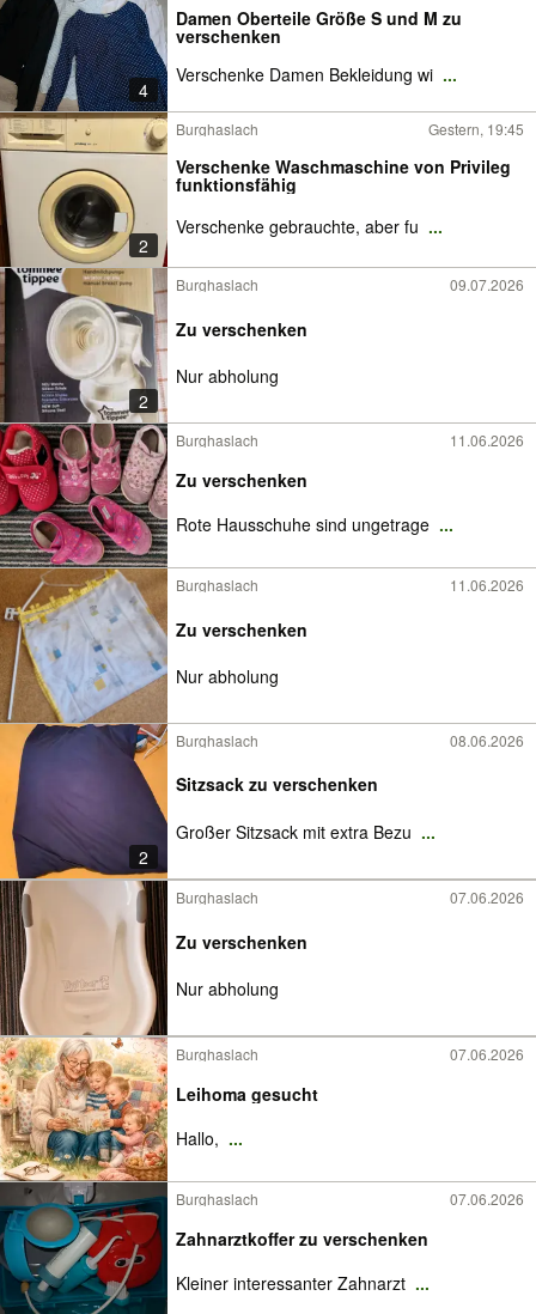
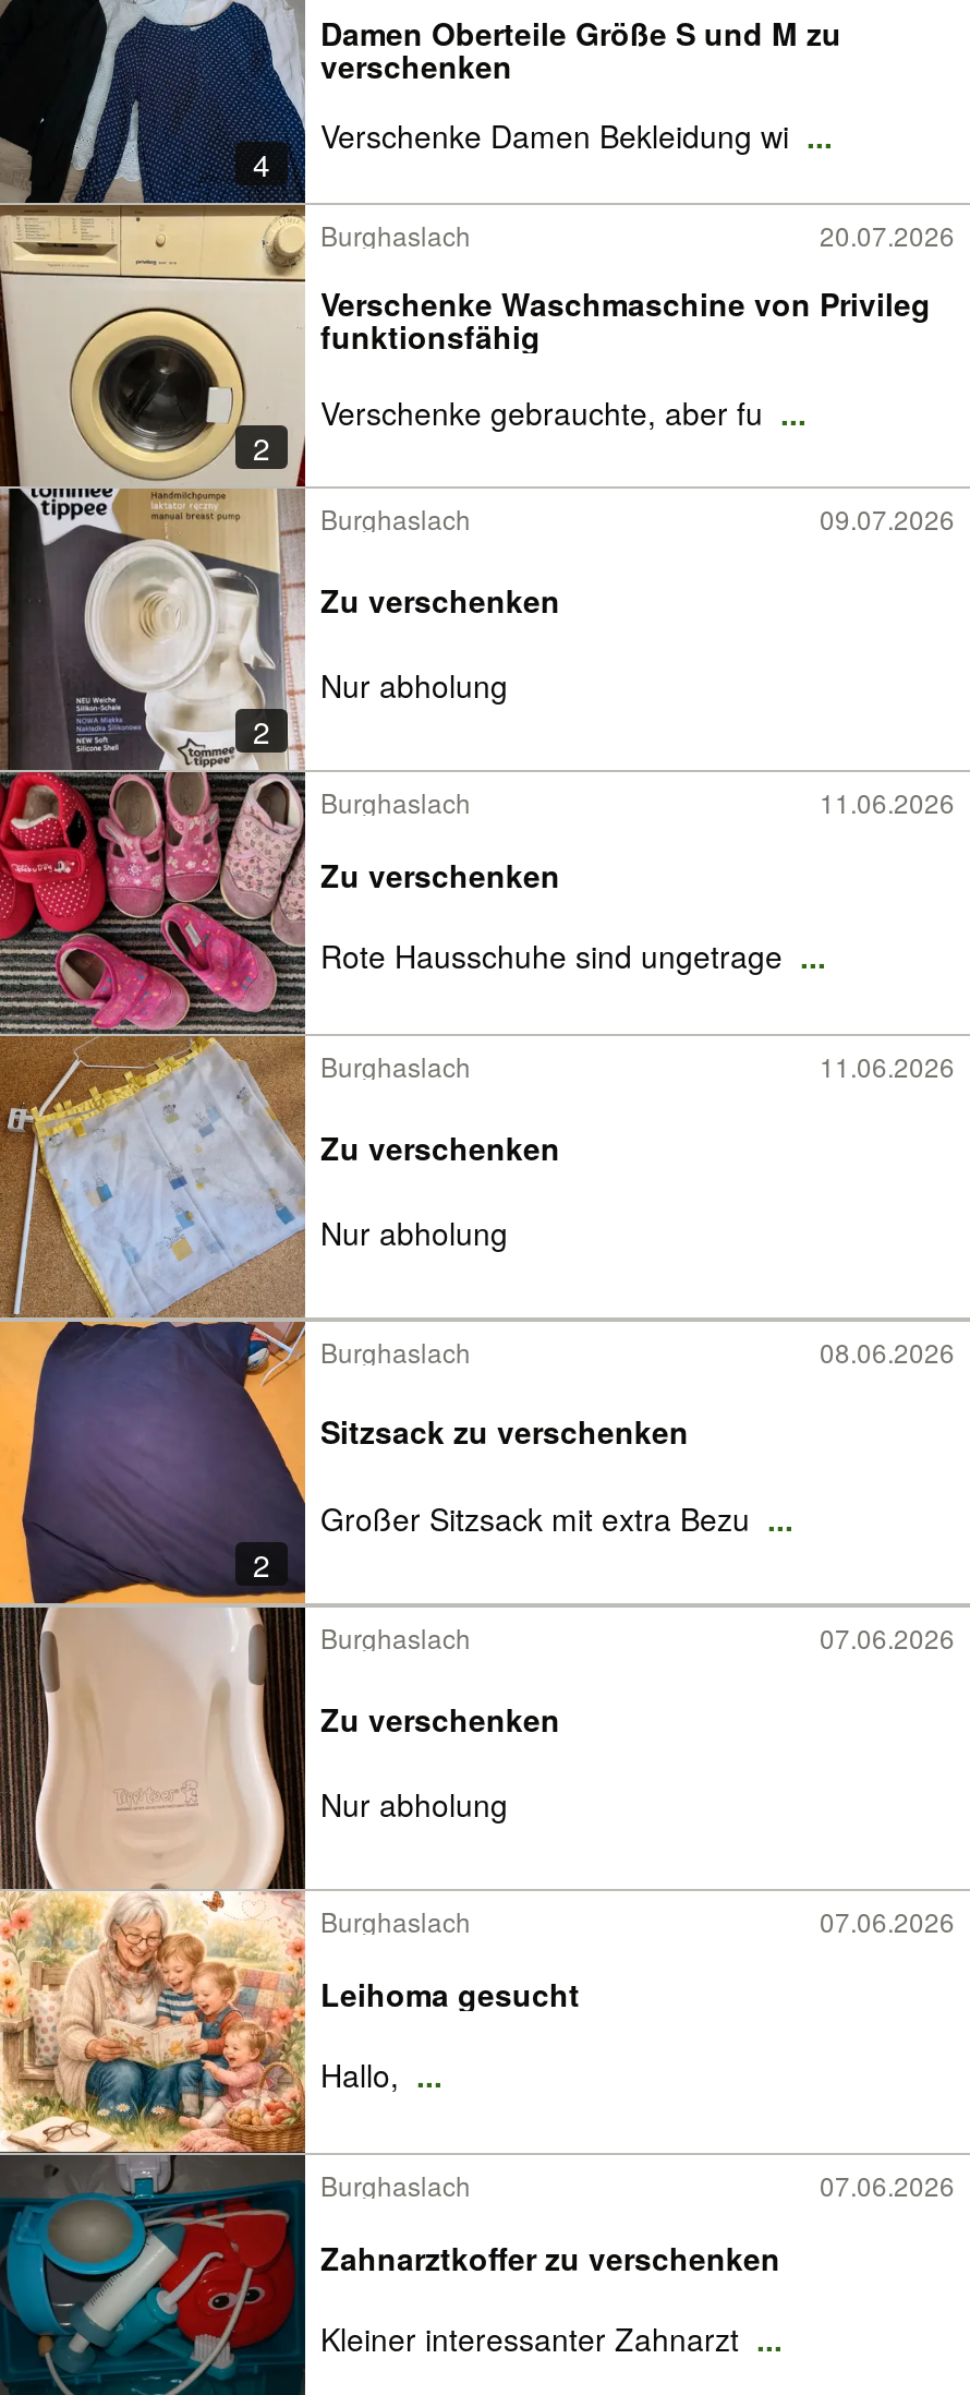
- Gestern, 19:45
+ 20.07.2026
